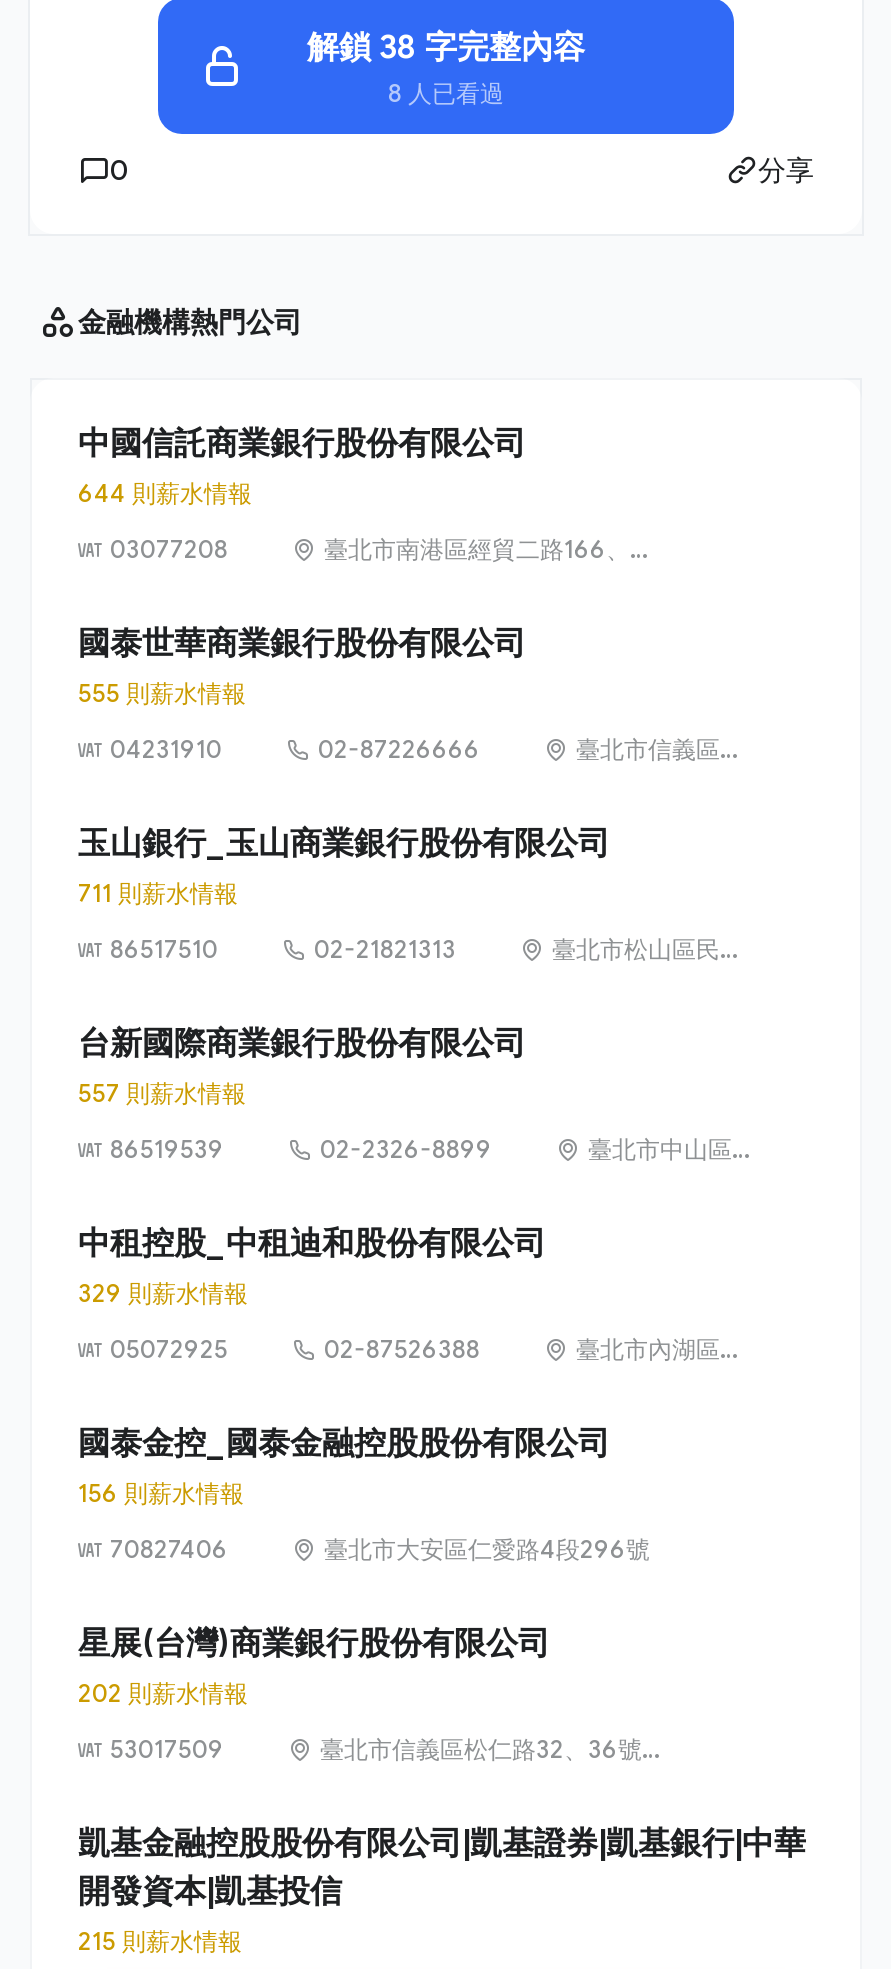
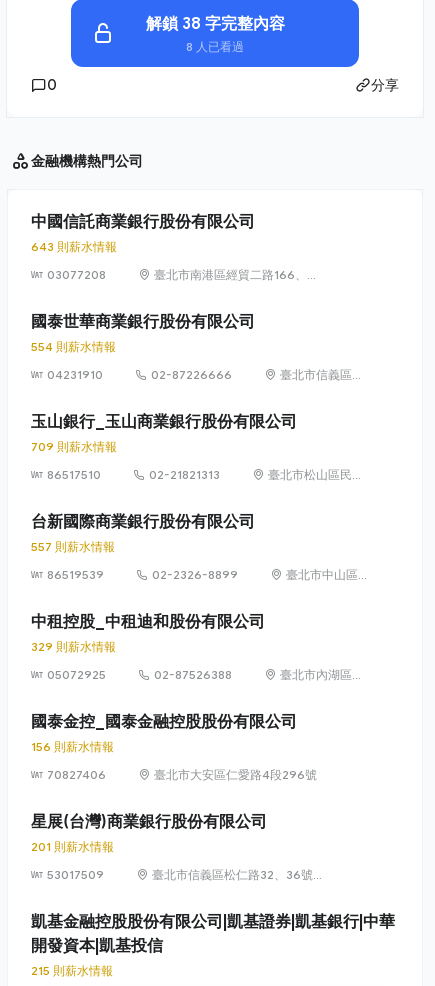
- 644 則薪水情報
+ 643 則薪水情報

- 555 則薪水情報
+ 554 則薪水情報

- 711 則薪水情報
+ 709 則薪水情報

- 202 則薪水情報
+ 201 則薪水情報
